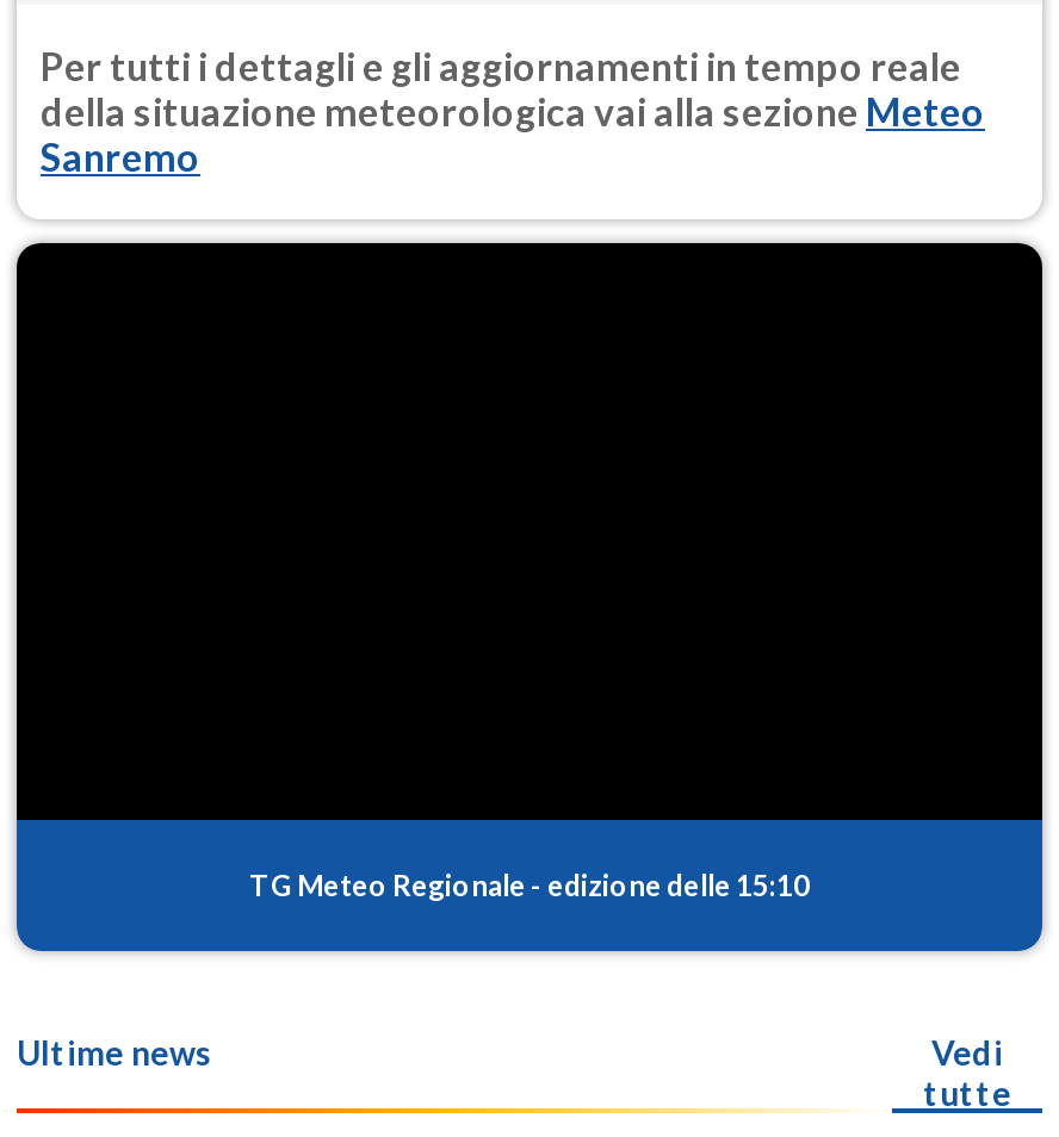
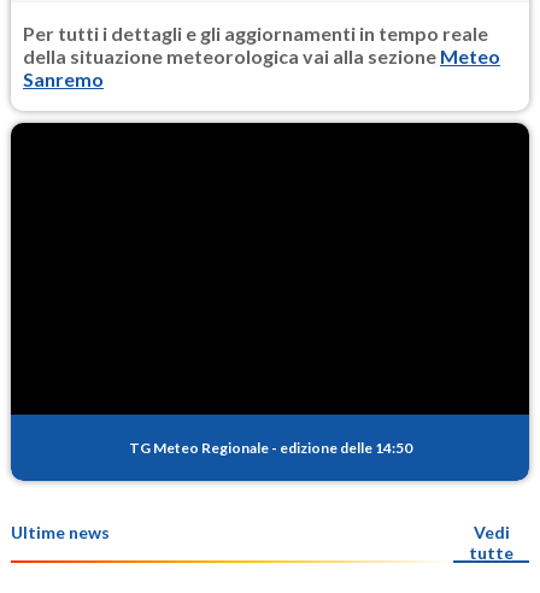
- TG Meteo Regionale - edizione delle 15:10
+ TG Meteo Regionale - edizione delle 14:50
